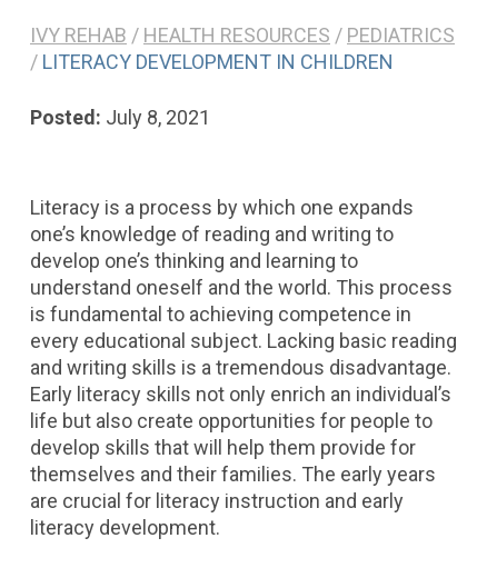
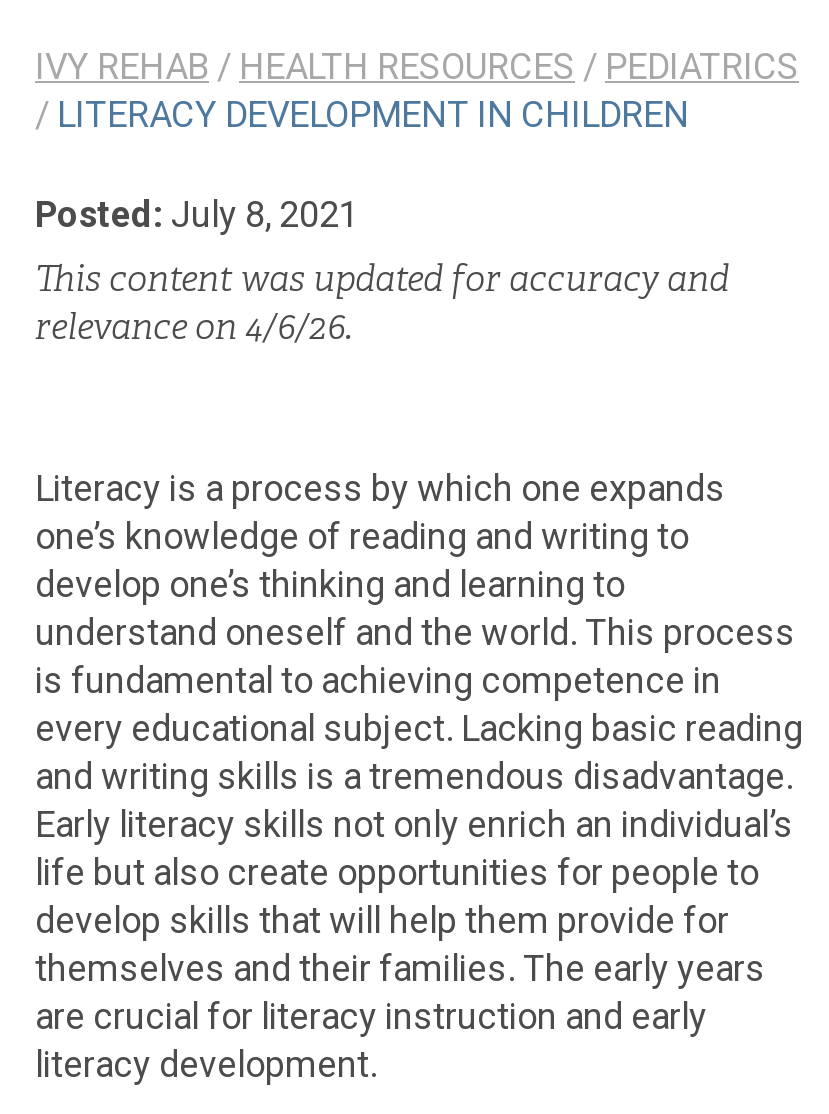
+ This content was updated for accuracy and
+ relevance on 4/6/26.
